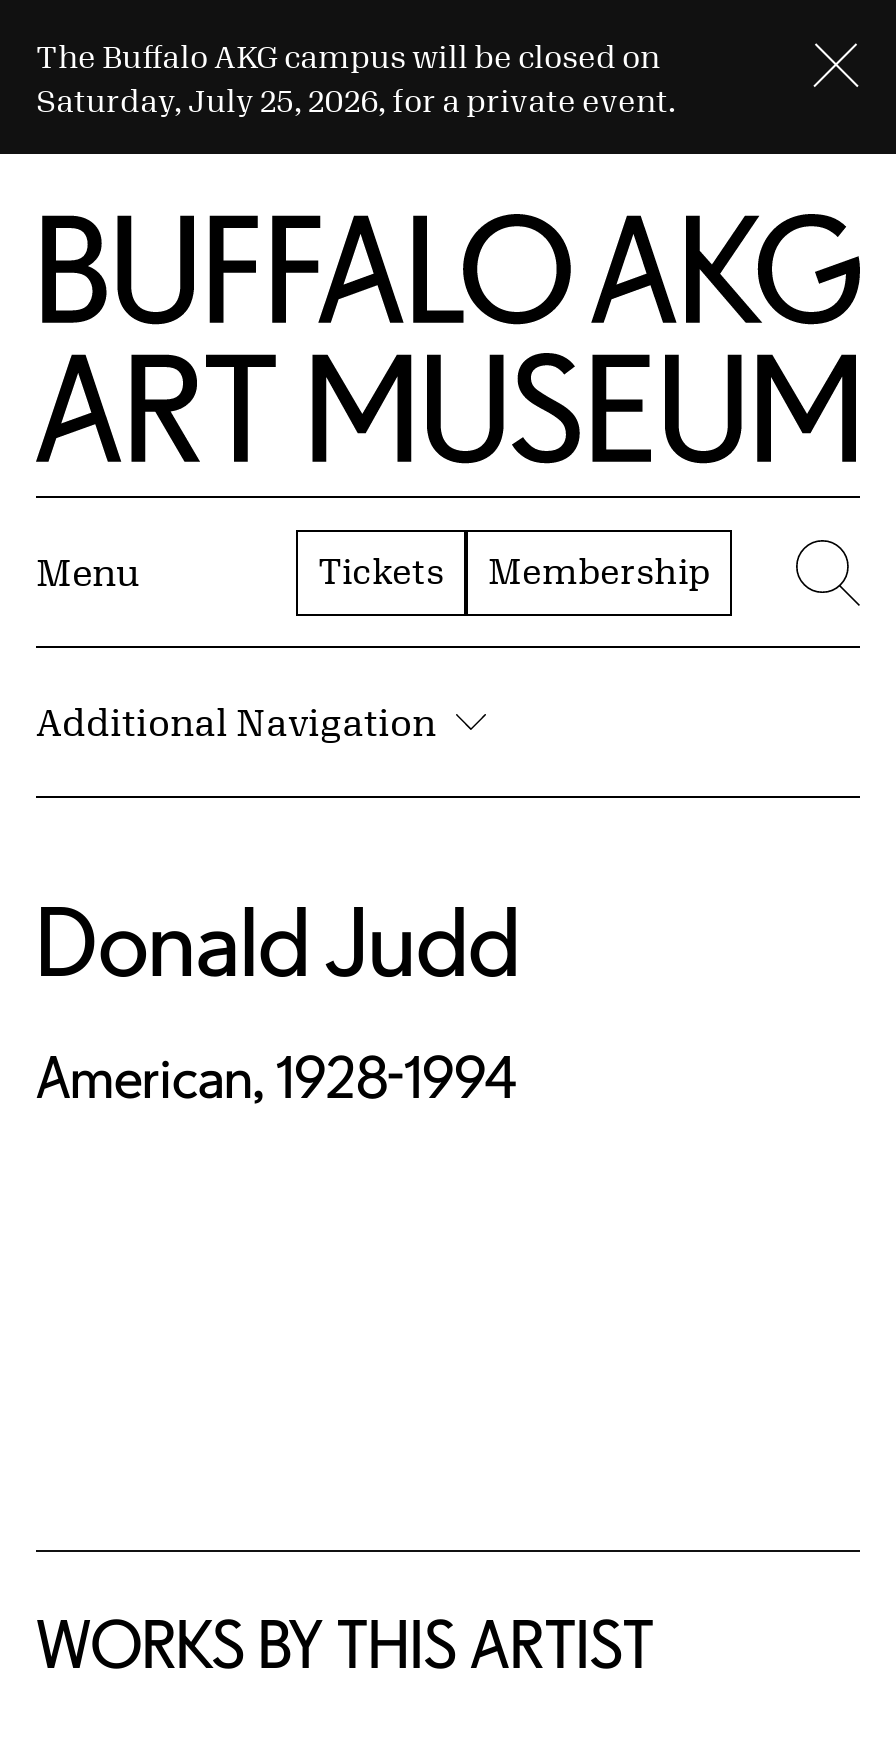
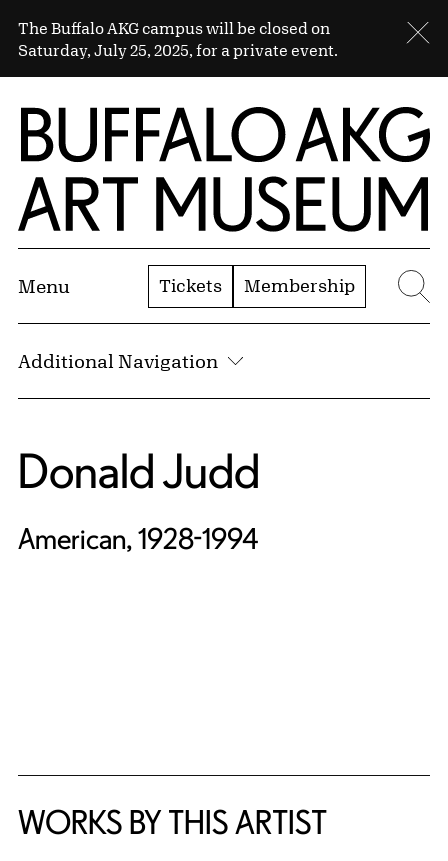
- Saturday, July 25, 2026, for a private event.
+ Saturday, July 25, 2025, for a private event.
